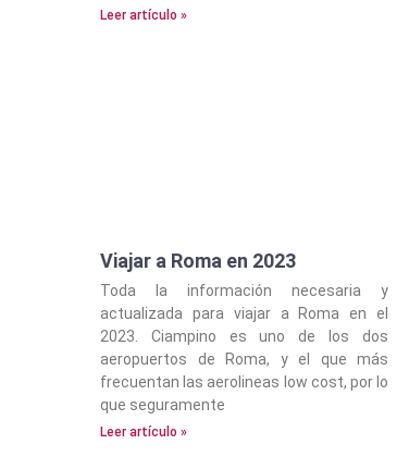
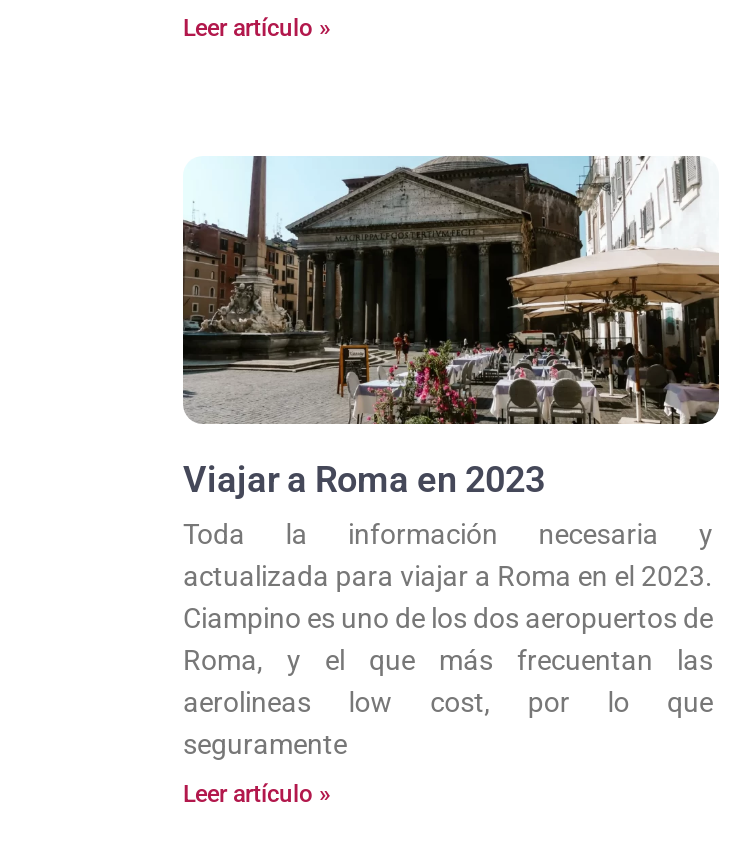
+ [image]
